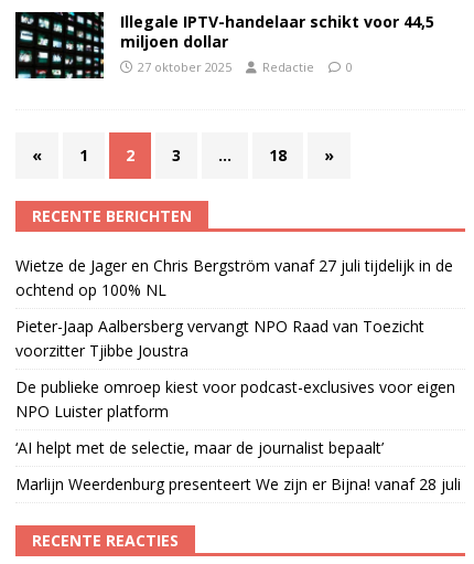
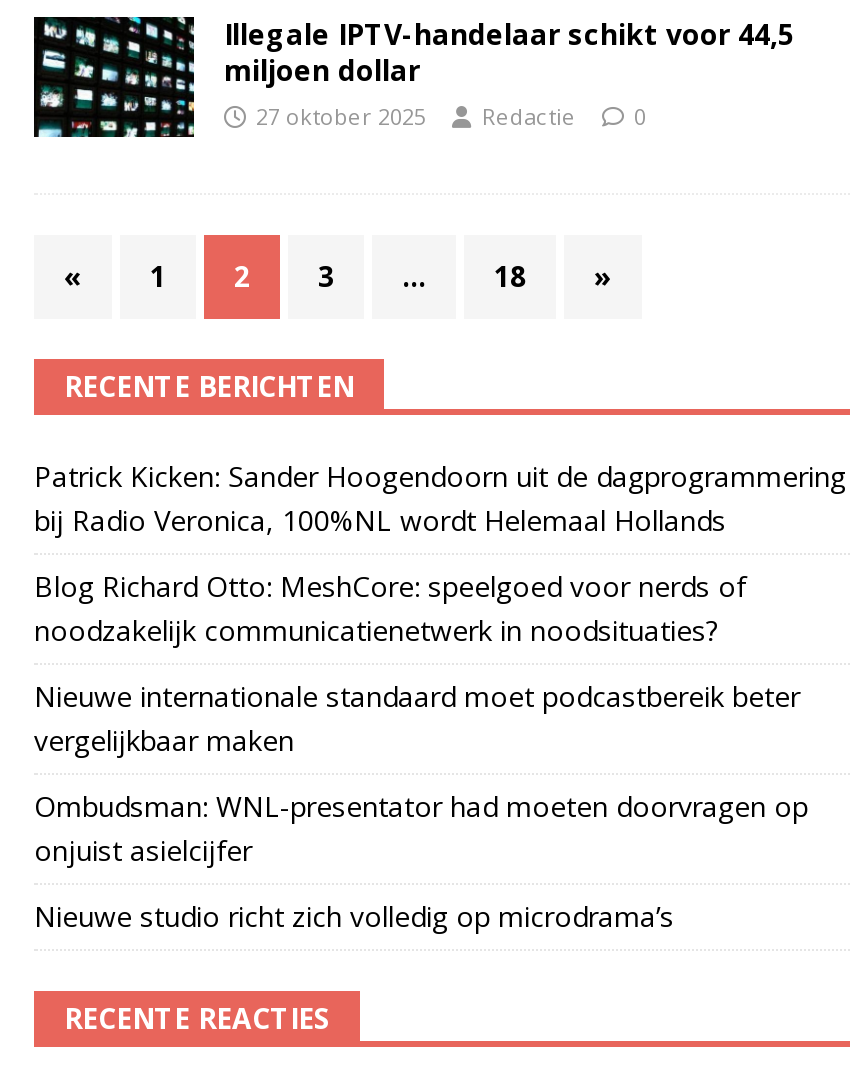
- Wietze de Jager en Chris Bergström vanaf 27 juli tijdelijk in de
- ochtend op 100% NL
+ Patrick Kicken: Sander Hoogendoorn uit de dagprogrammering
+ bij Radio Veronica, 100%NL wordt Helemaal Hollands

- Pieter-Jaap Aalbersberg vervangt NPO Raad van Toezicht
- voorzitter Tjibbe Joustra
+ Blog Richard Otto: MeshCore: speelgoed voor nerds of
+ noodzakelijk communicatienetwerk in noodsituaties?

- De publieke omroep kiest voor podcast-exclusives voor eigen
- NPO Luister platform
+ Nieuwe internationale standaard moet podcastbereik beter
+ vergelijkbaar maken

- ‘AI helpt met de selectie, maar de journalist bepaalt’
+ Ombudsman: WNL-presentator had moeten doorvragen op
+ onjuist asielcijfer

- Marlijn Weerdenburg presenteert We zijn er Bijna! vanaf 28 juli
+ Nieuwe studio richt zich volledig op microdrama’s
